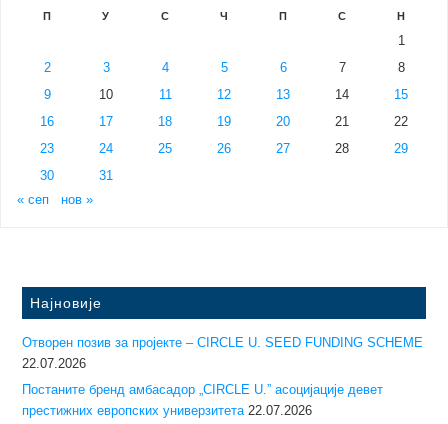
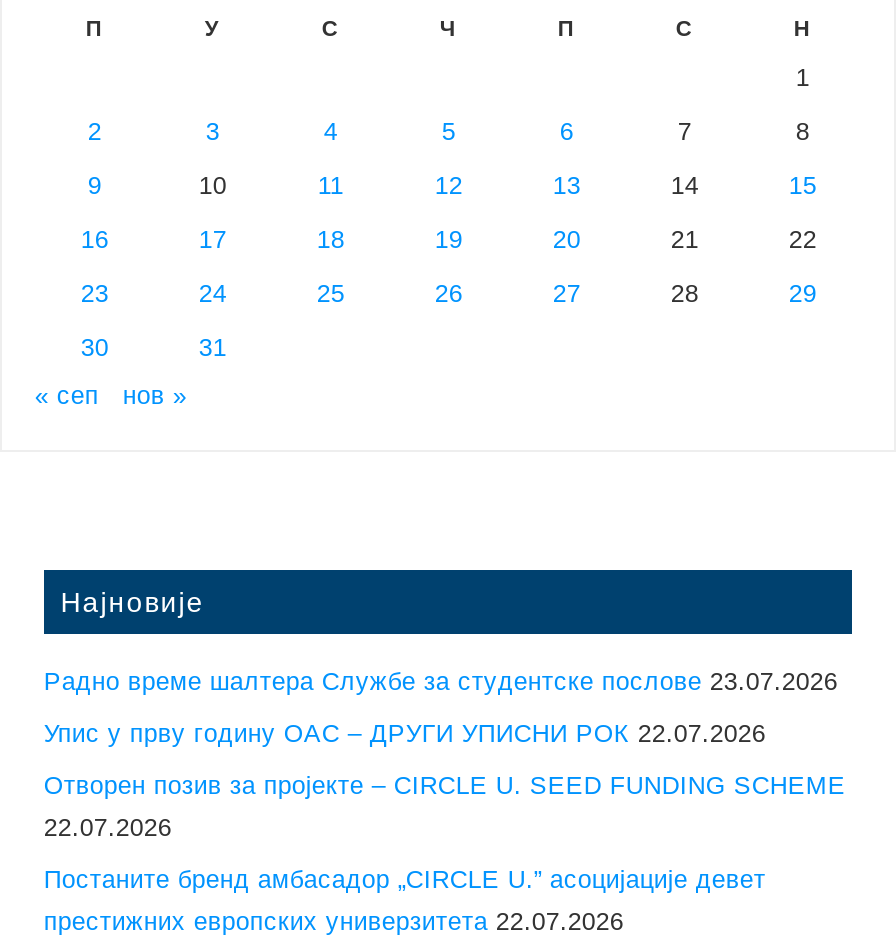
+ Радно време шалтера Службе за студентске послове 23.07.2026
+ Упис у прву годину ОАС – ДРУГИ УПИСНИ РОК 22.07.2026
